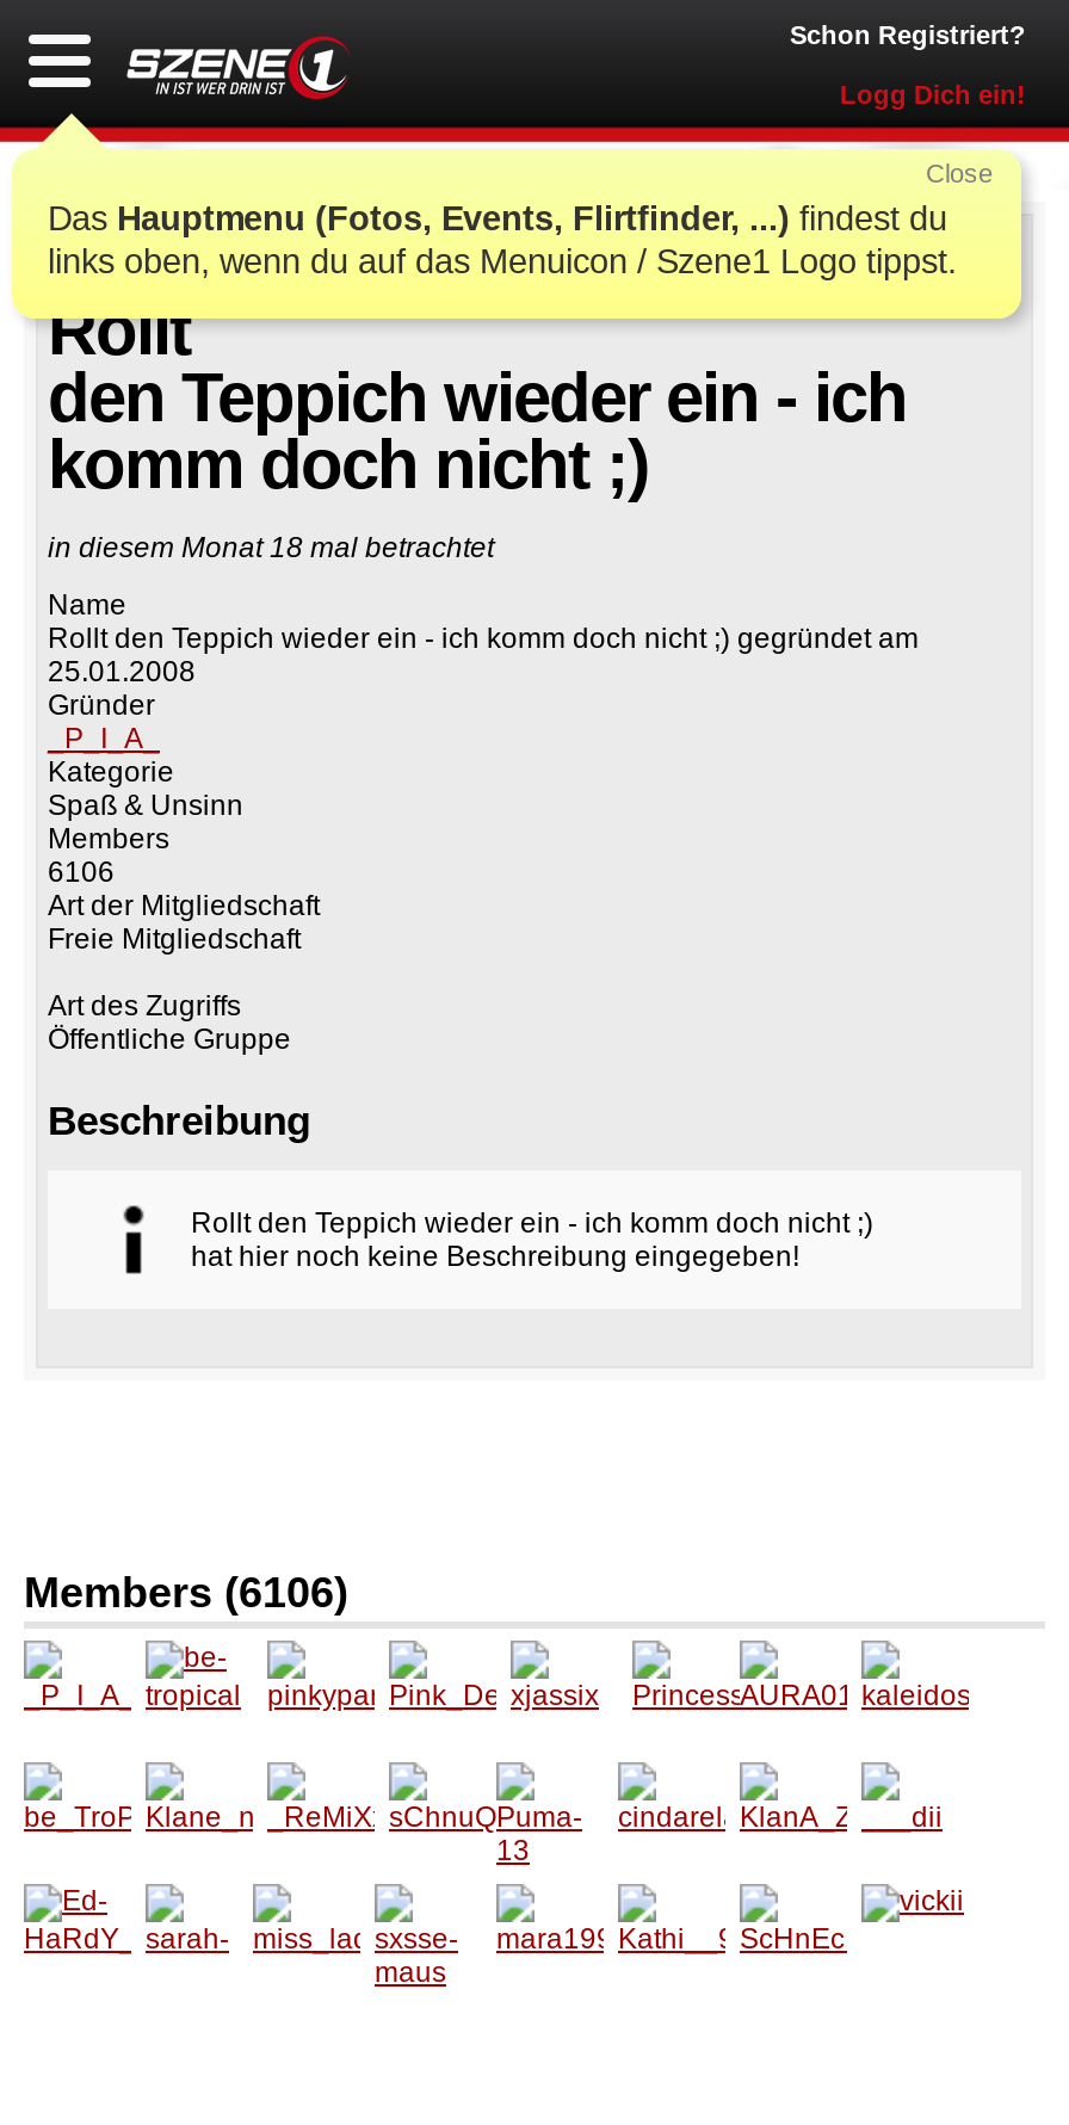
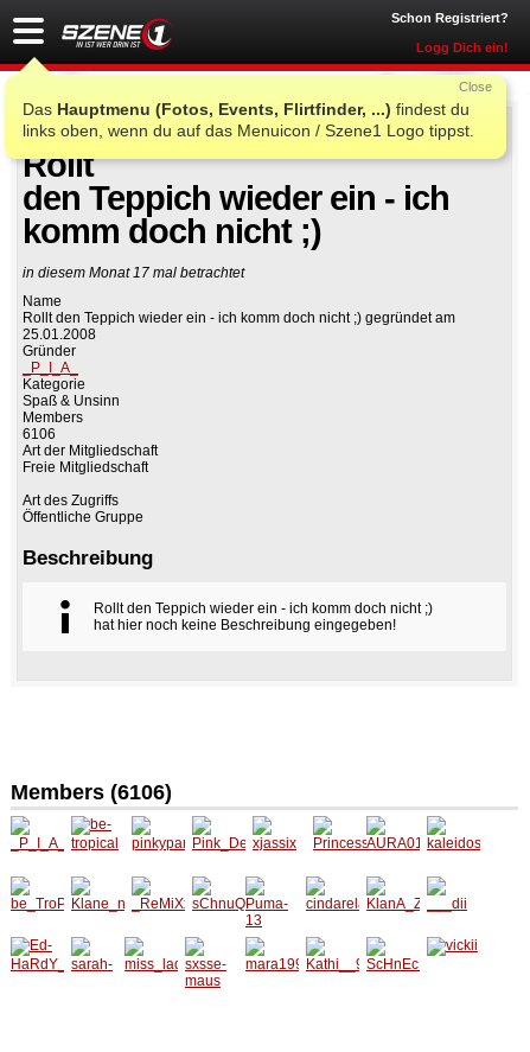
- in diesem Monat 18 mal betrachtet
+ in diesem Monat 17 mal betrachtet
